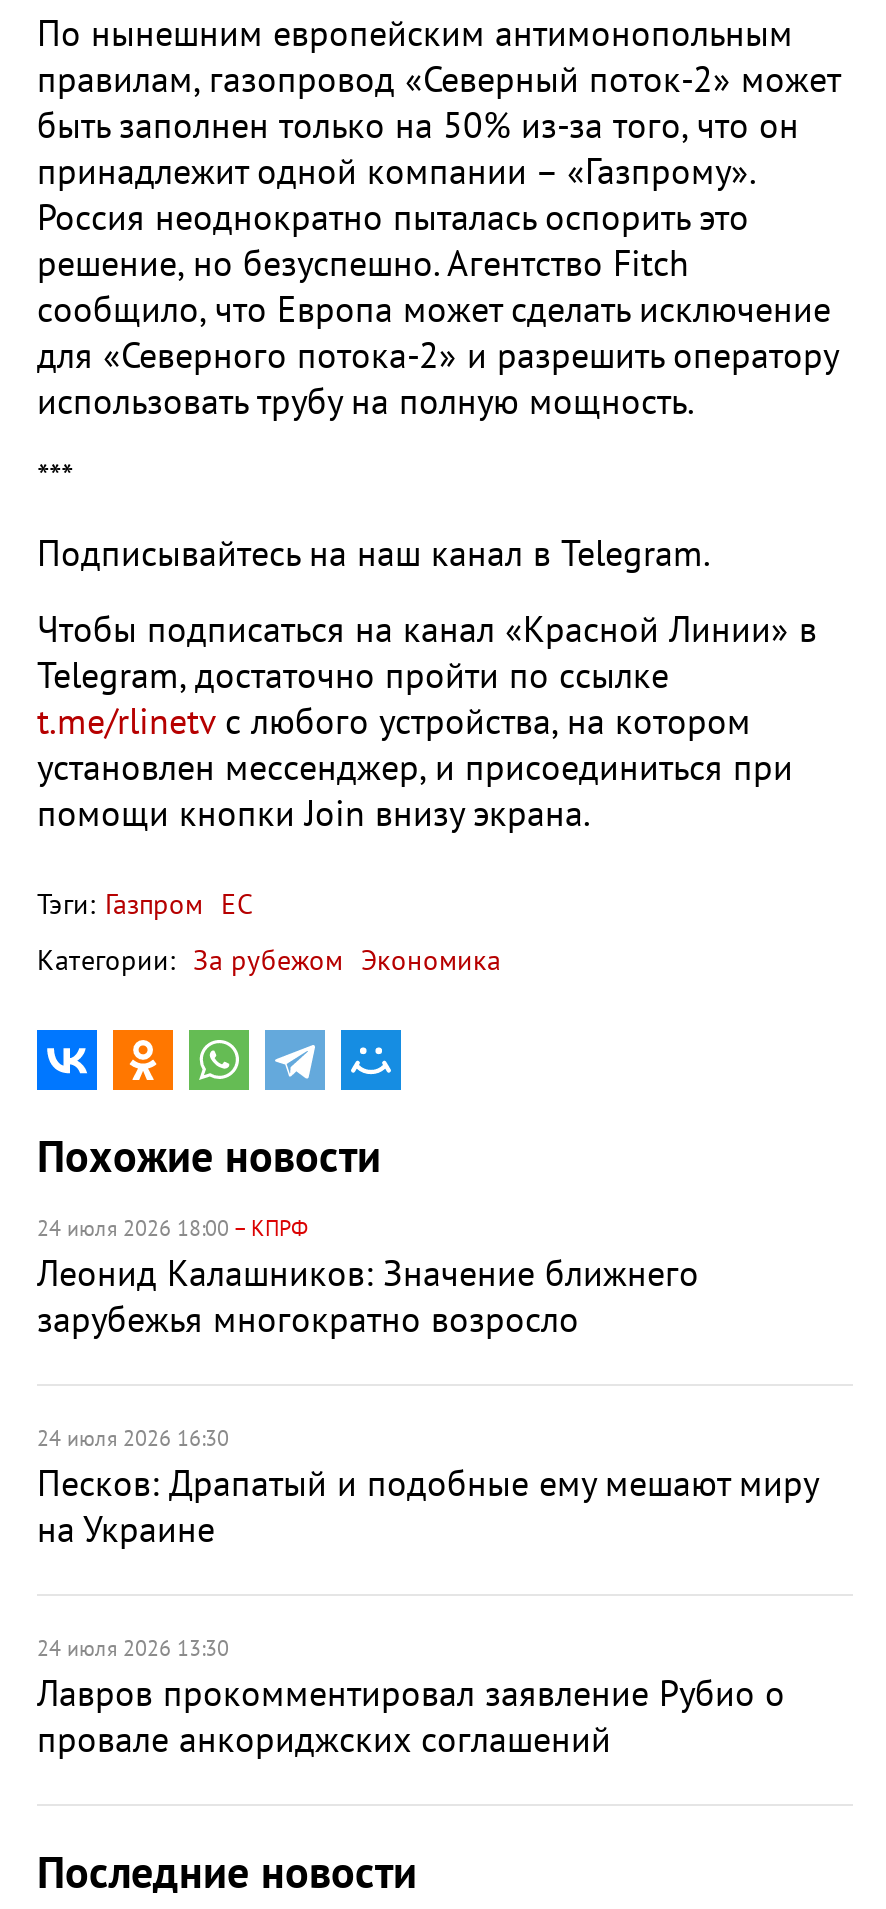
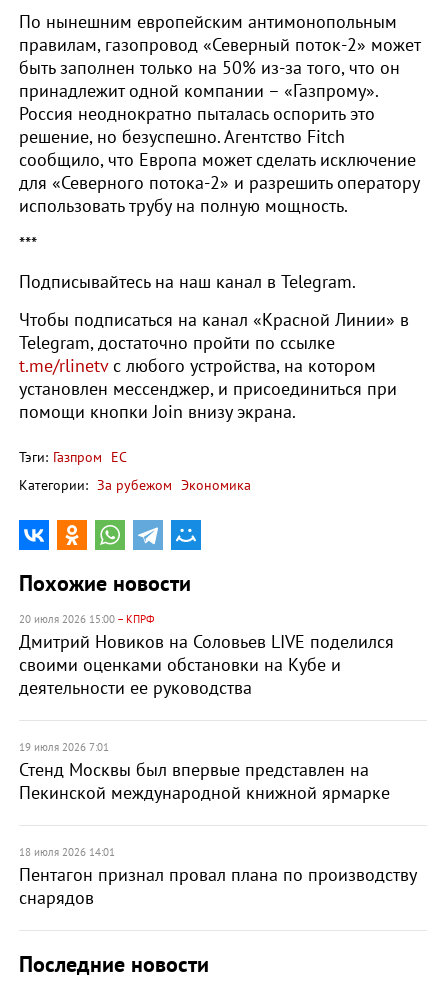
- 24 июля 2026 18:00 – КПРФ
- Леонид Калашников: Значение ближнего
- зарубежья многократно возросло
+ 20 июля 2026 15:00 – КПРФ
+ Дмитрий Новиков на Соловьев LIVE поделился
+ своими оценками обстановки на Кубе и
+ деятельности ее руководства

- 24 июля 2026 16:30
- Песков: Драпатый и подобные ему мешают миру
- на Украине
+ 19 июля 2026 7:01
+ Стенд Москвы был впервые представлен на
+ Пекинской международной книжной ярмарке

- 24 июля 2026 13:30
- Лавров прокомментировал заявление Рубио о
- провале анкориджских соглашений
+ 18 июля 2026 14:01
+ Пентагон признал провал плана по производству
+ снарядов
